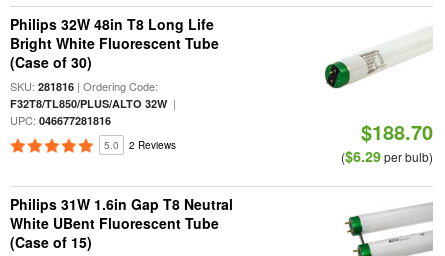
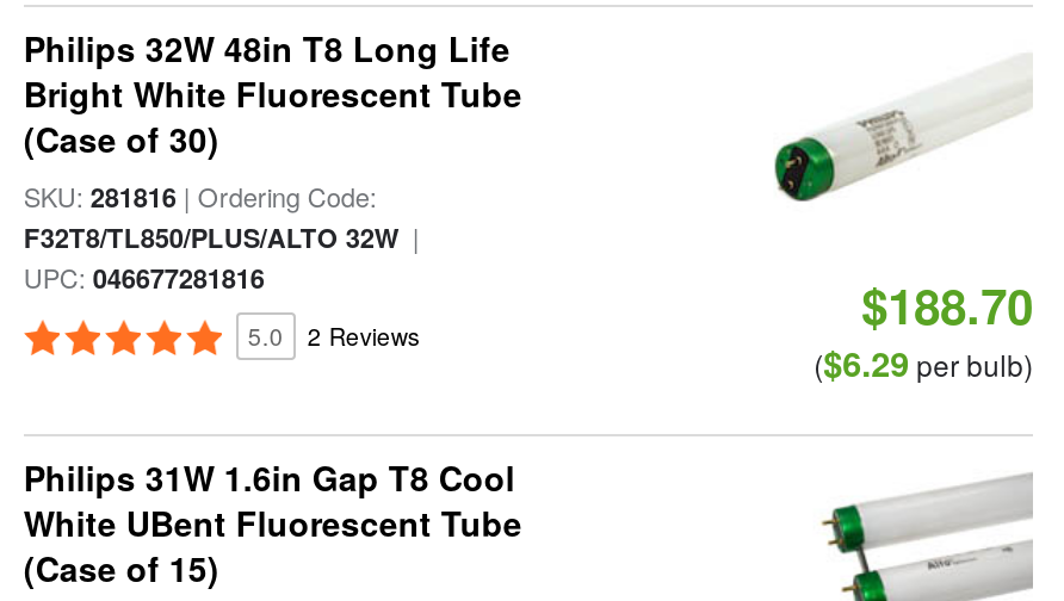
- Philips 31W 1.6in Gap T8 Neutral
+ Philips 31W 1.6in Gap T8 Cool
